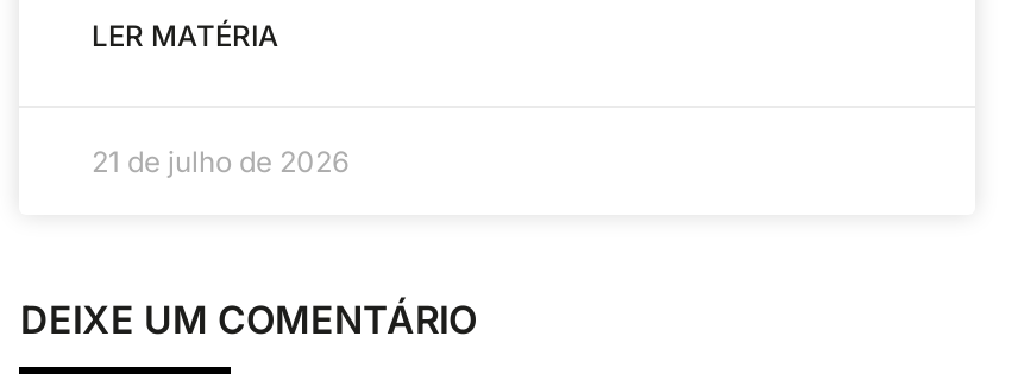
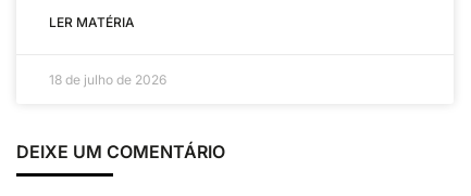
- 21 de julho de 2026
+ 18 de julho de 2026
